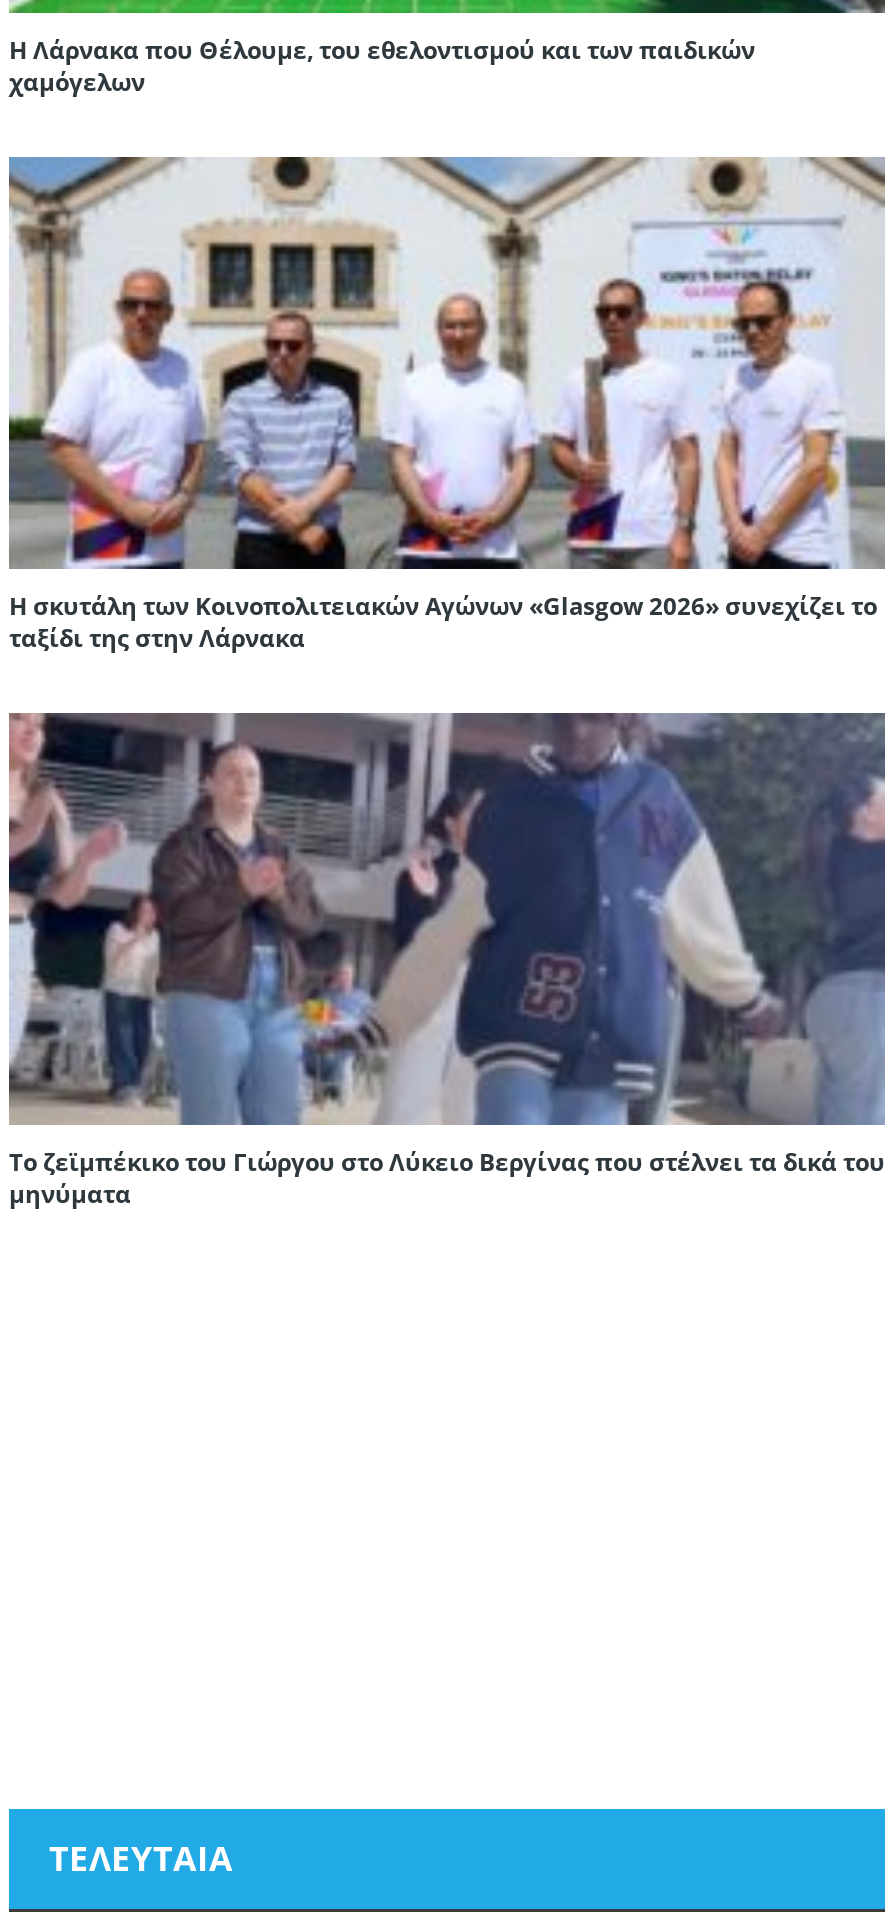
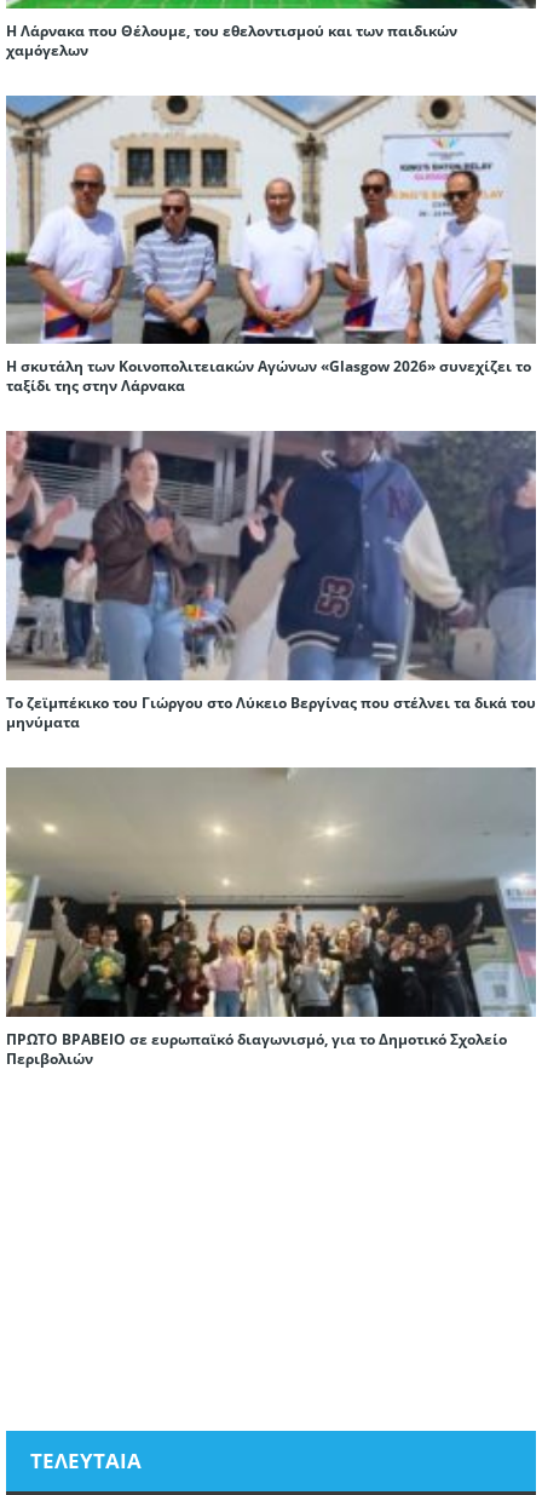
+ [image]
+ ΠΡΩΤΟ ΒΡΑΒΕΙΟ σε ευρωπαϊκό διαγωνισμό, για το Δημοτικό Σχολείο
+ Περιβολιών
